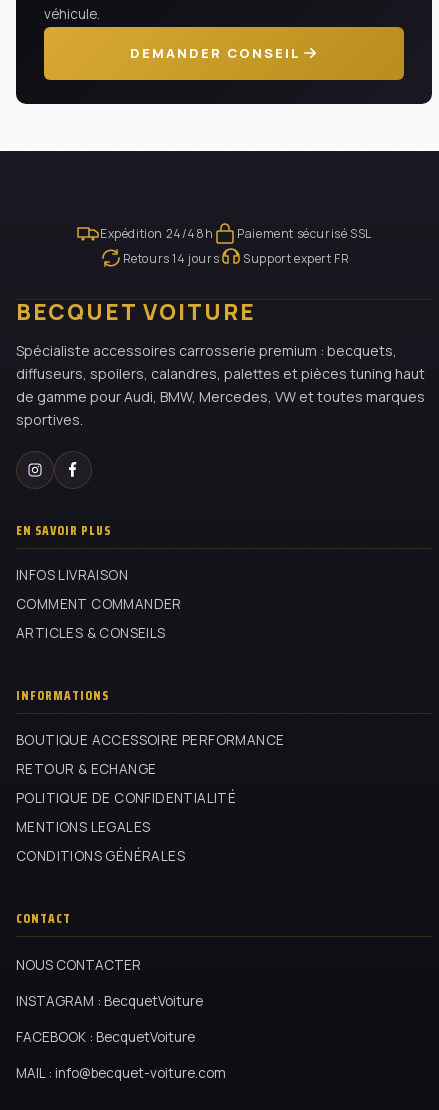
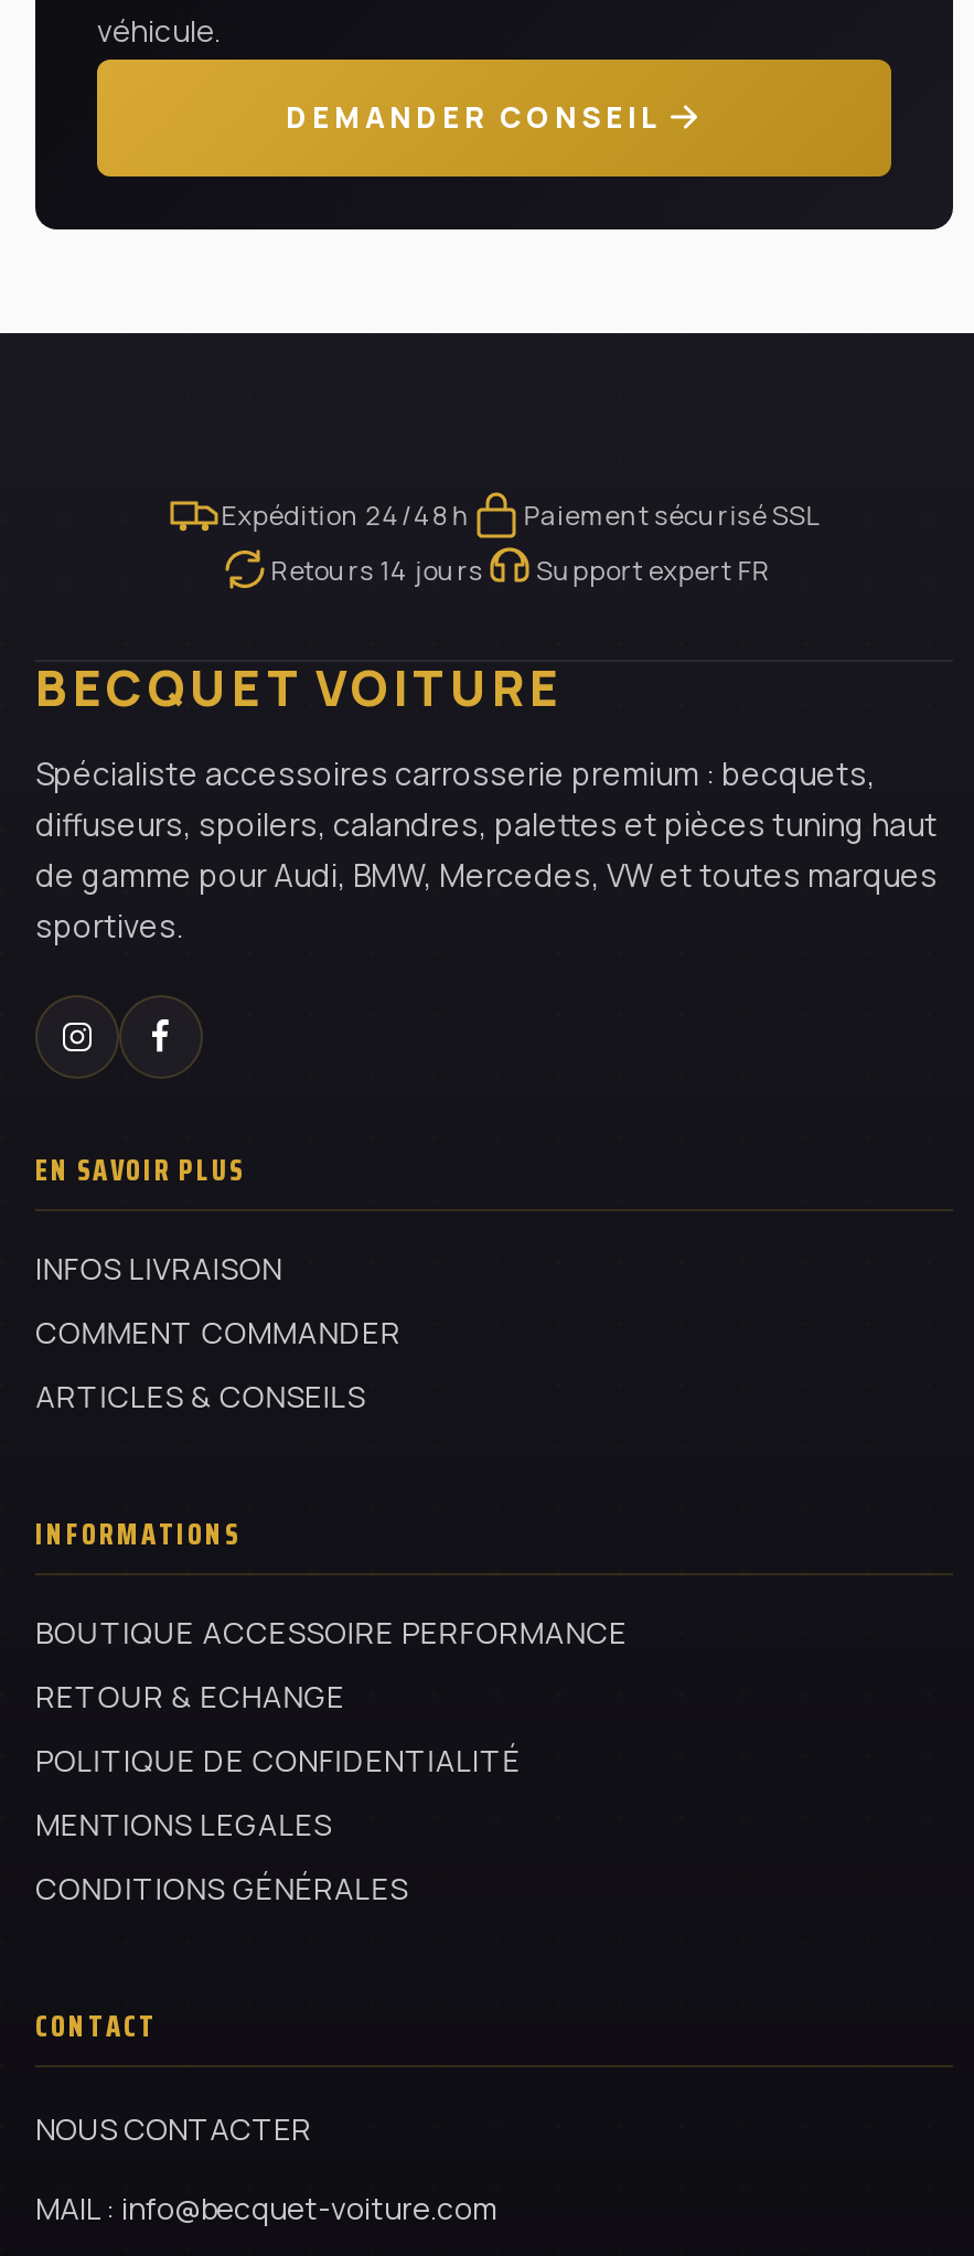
- INSTAGRAM : BecquetVoiture
- FACEBOOK : BecquetVoiture
